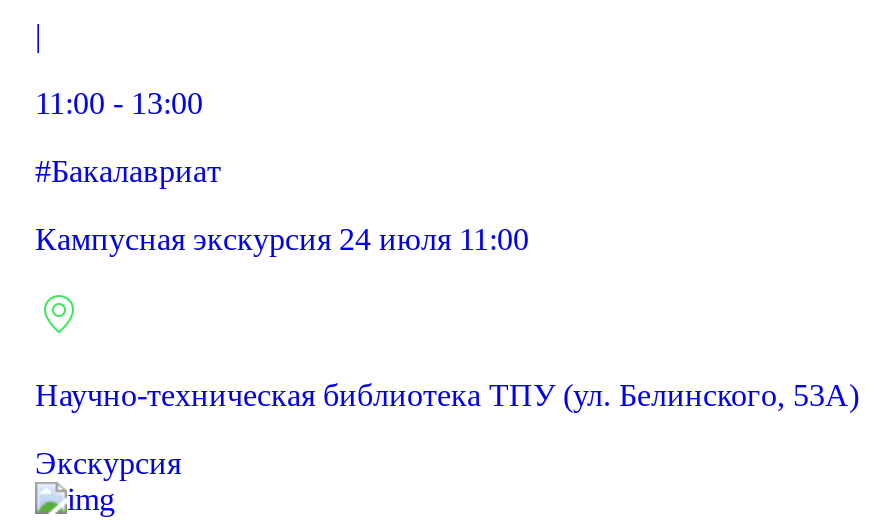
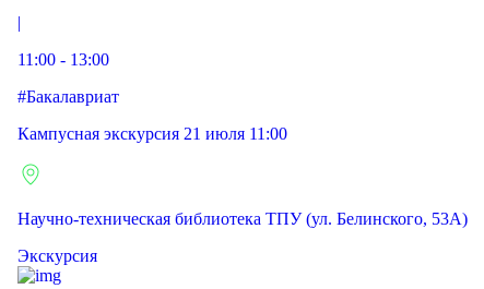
- Кампусная экскурсия 24 июля 11:00
+ Кампусная экскурсия 21 июля 11:00
